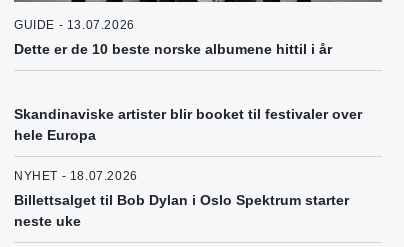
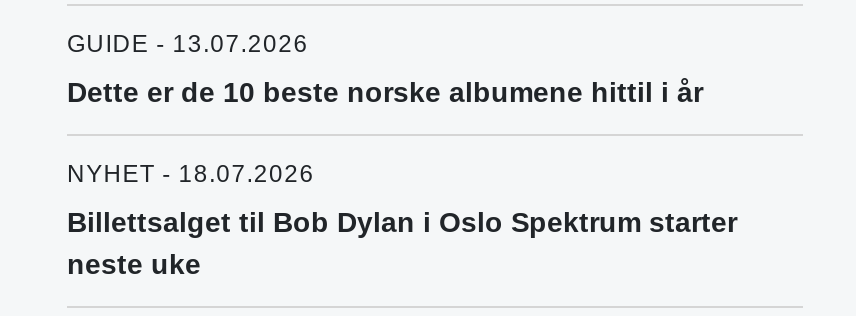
- Skandinaviske artister blir booket til festivaler over
- hele Europa
